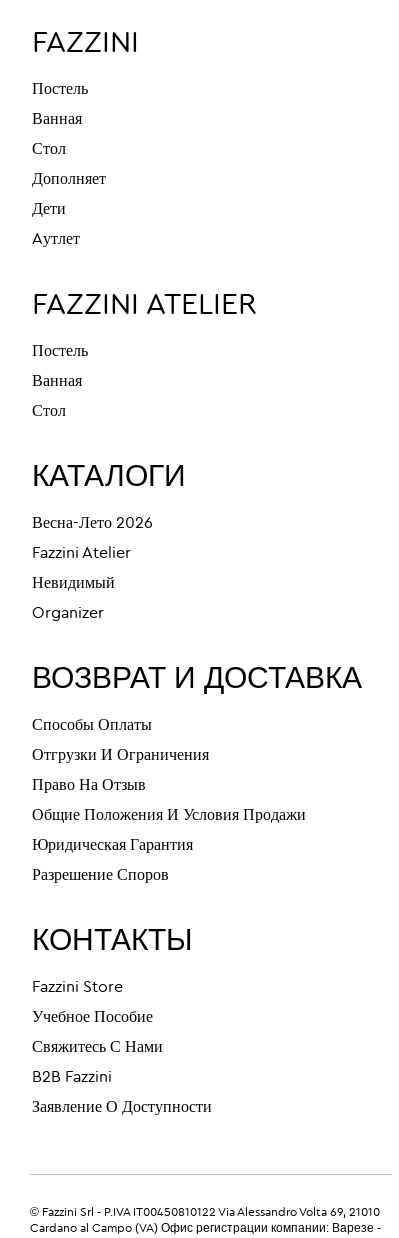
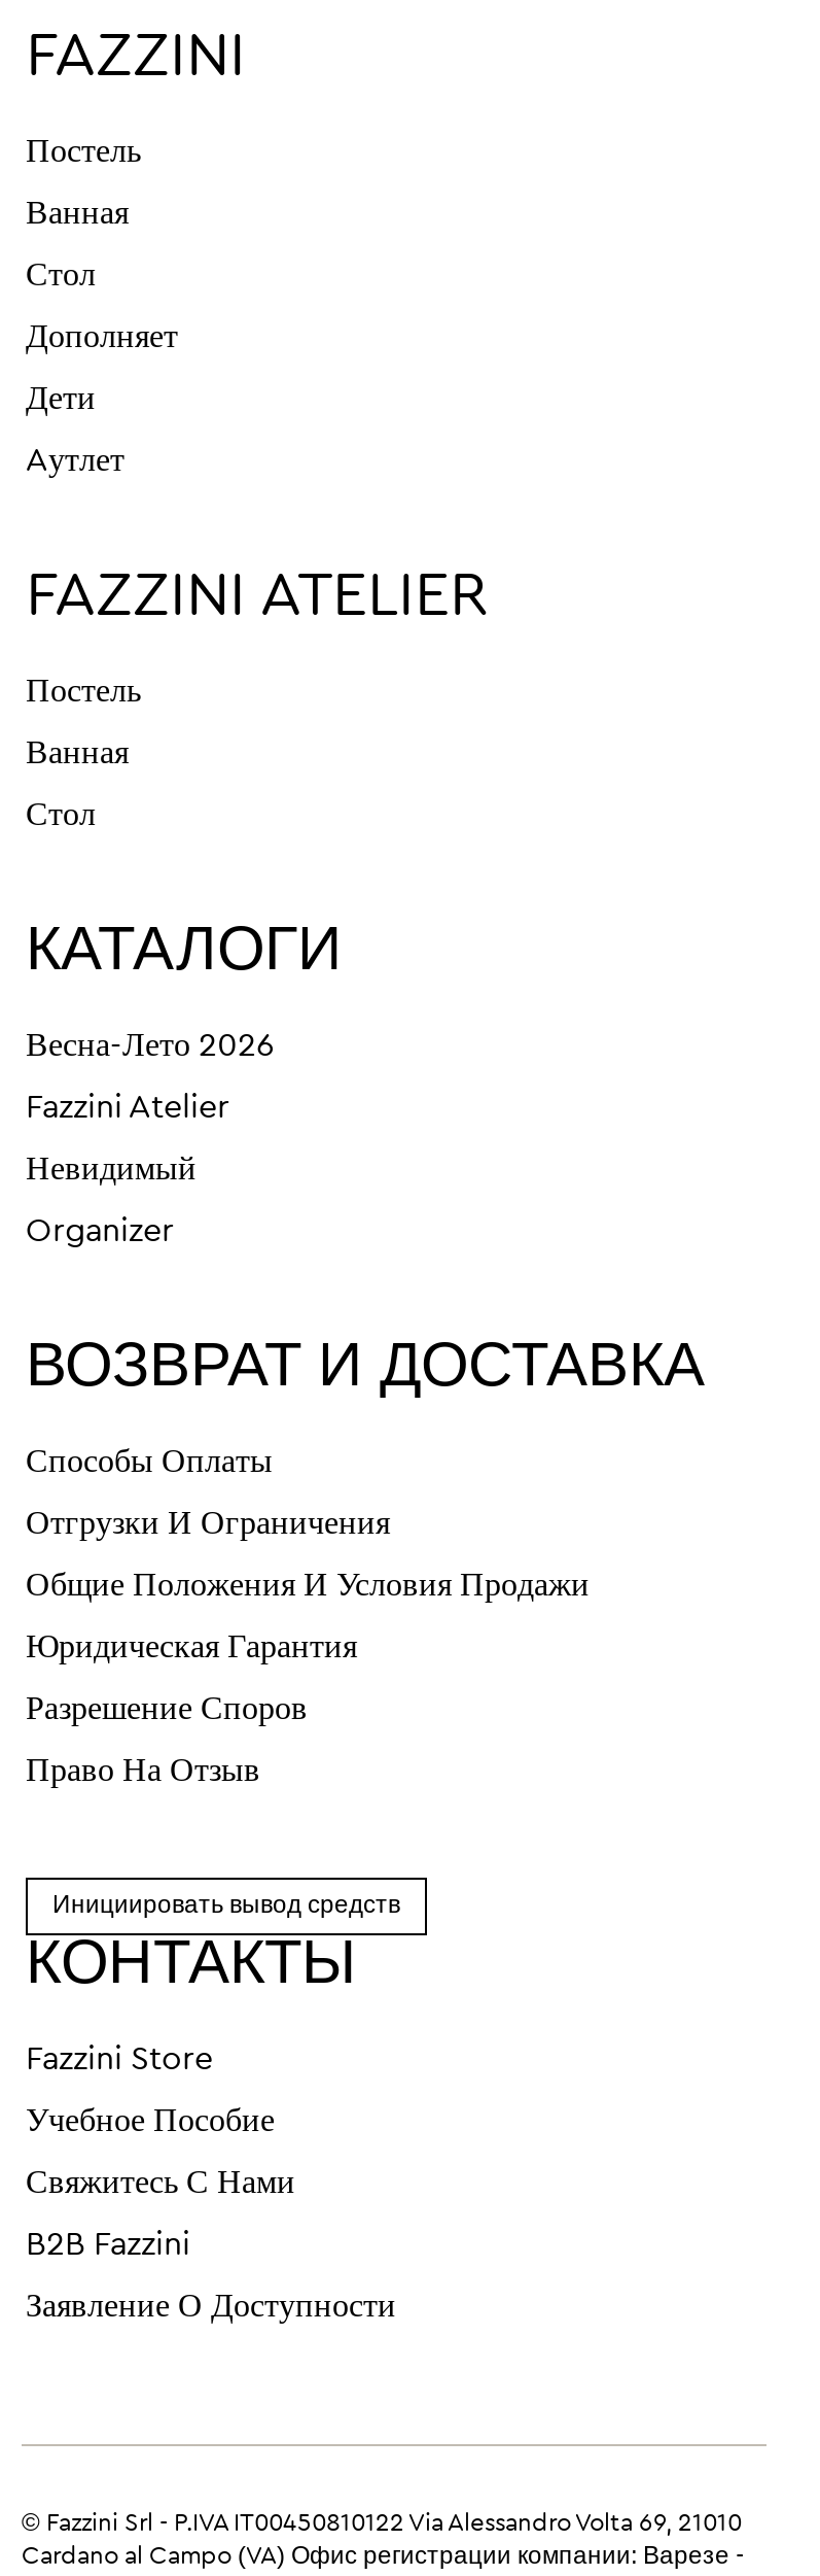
moved down: Право На Отзыв

moved up: Общие Положения И Условия Продажи | Юридическая Гарантия | Разрешение Споров

+ Инициировать вывод средств
